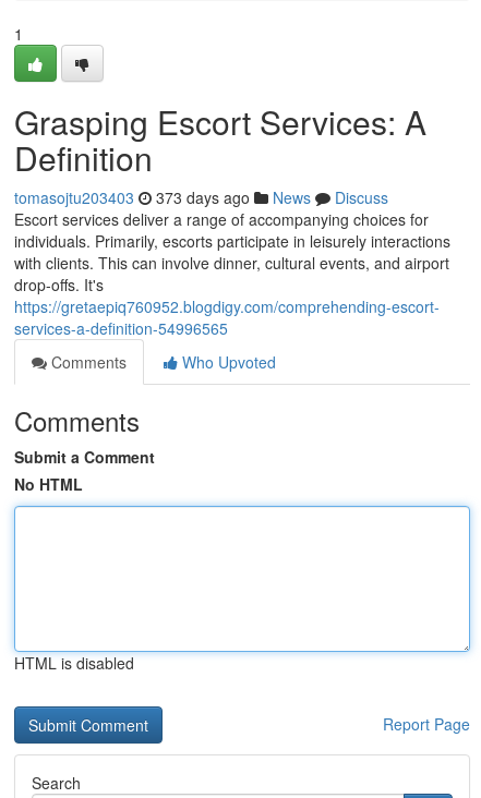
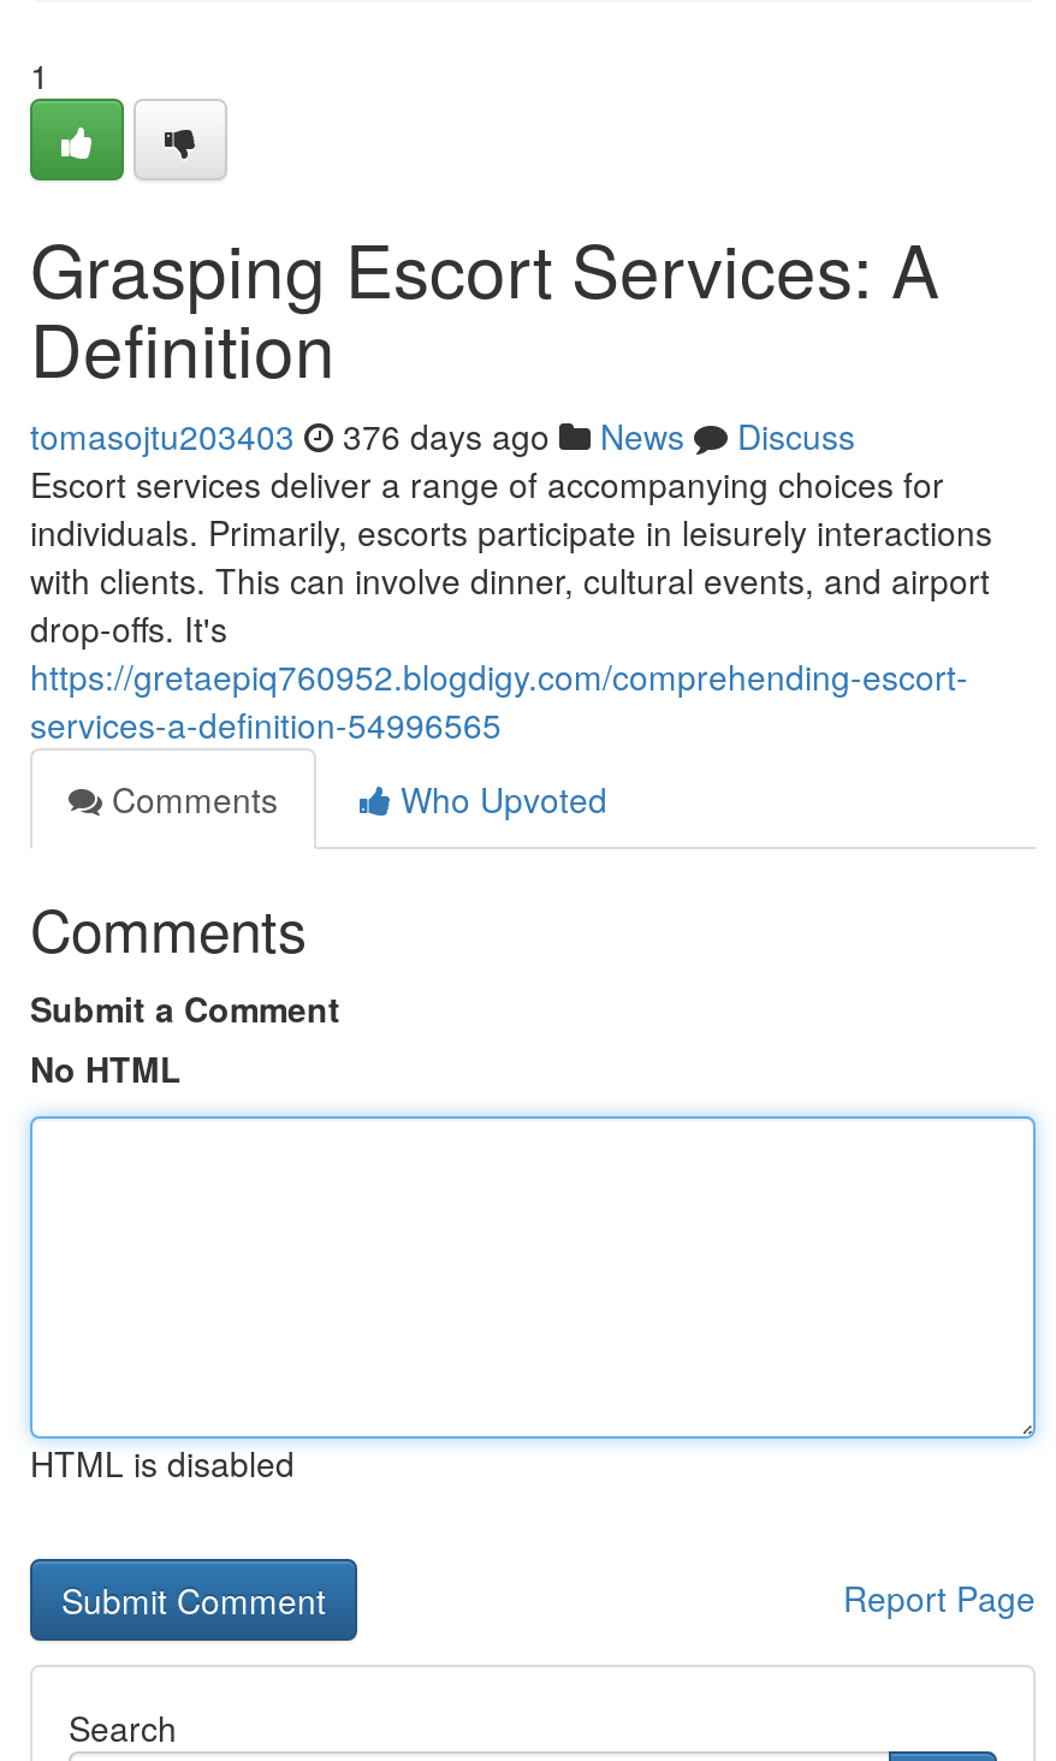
- tomasojtu203403 373 days ago News Discuss
+ tomasojtu203403 376 days ago News Discuss
